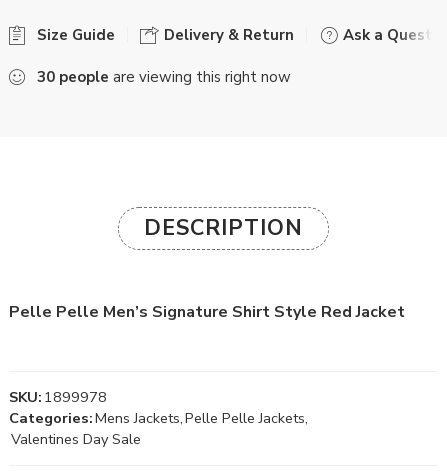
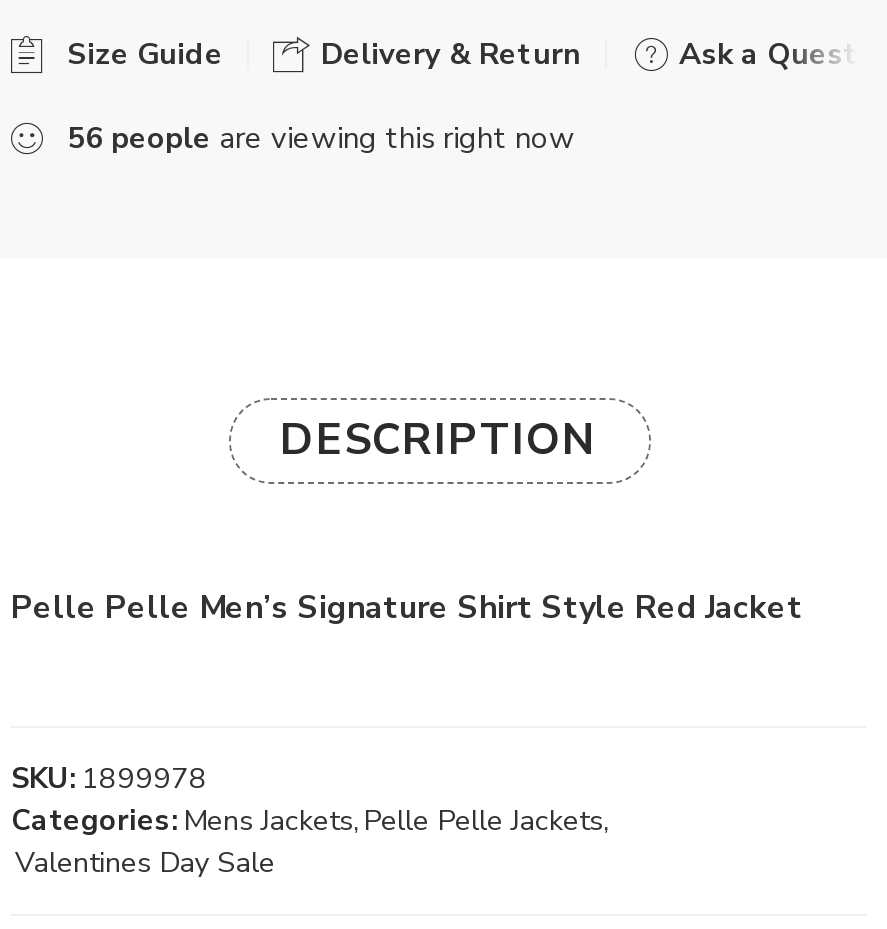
- 30 people are viewing this right now
+ 56 people are viewing this right now
